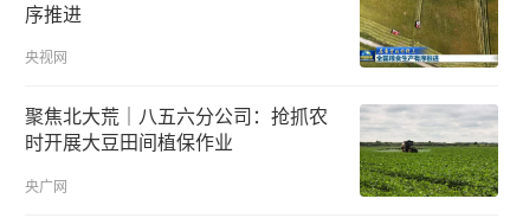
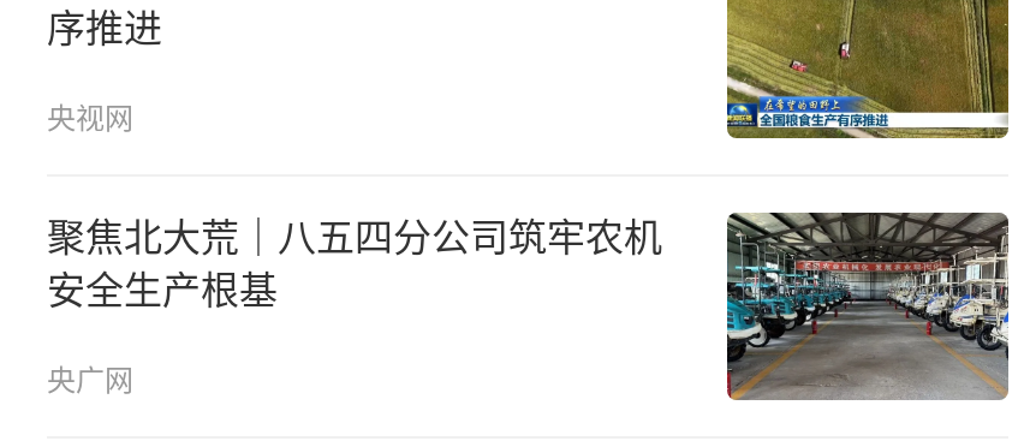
- [image]
- 聚焦北大荒｜八五六分公司：抢抓农
- 时开展大豆田间植保作业
+ [image]
+ 聚焦北大荒｜八五四分公司筑牢农机
+ 安全生产根基
